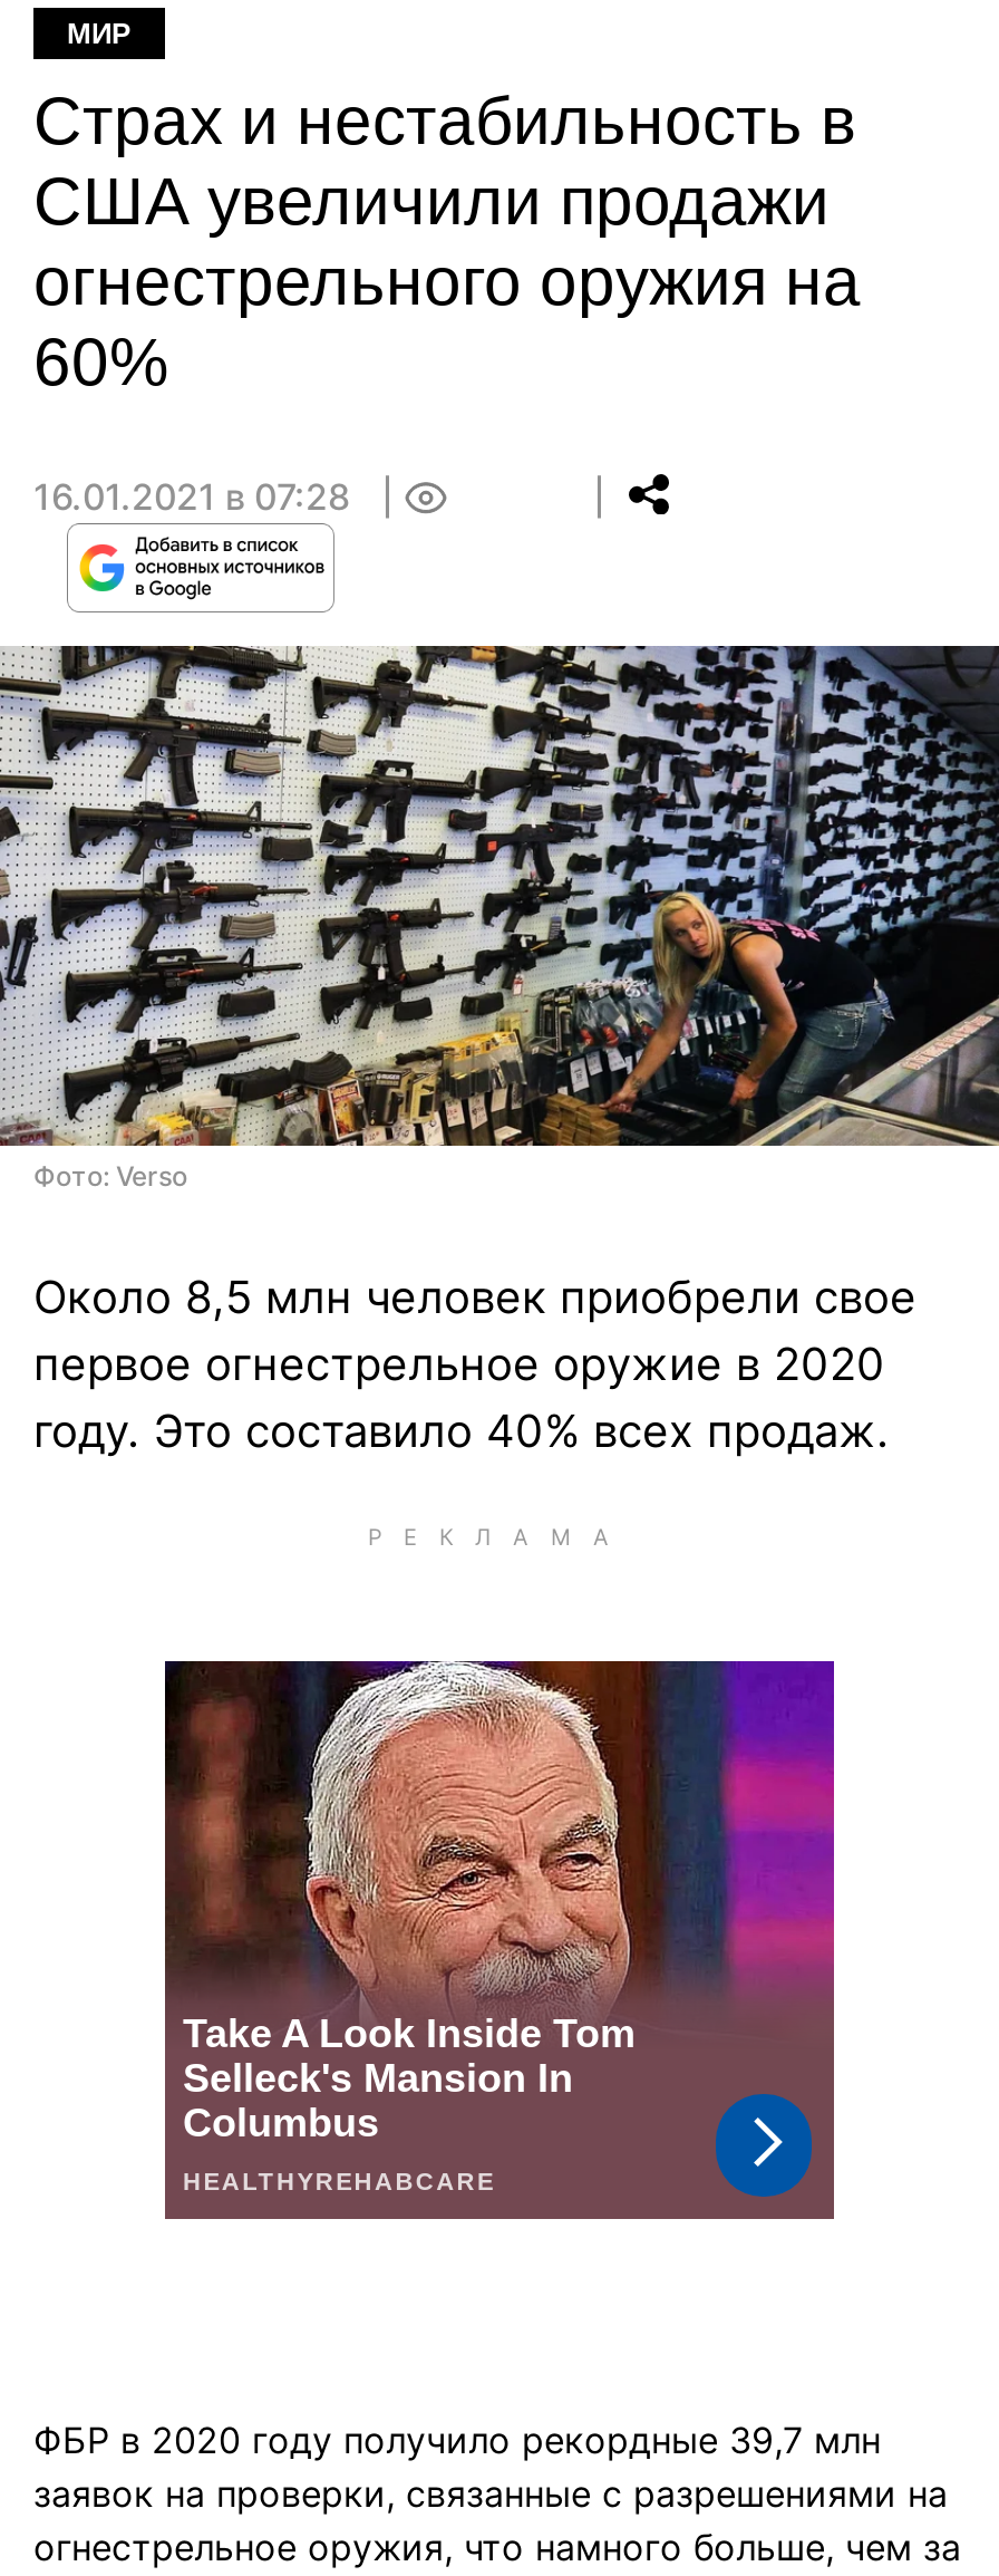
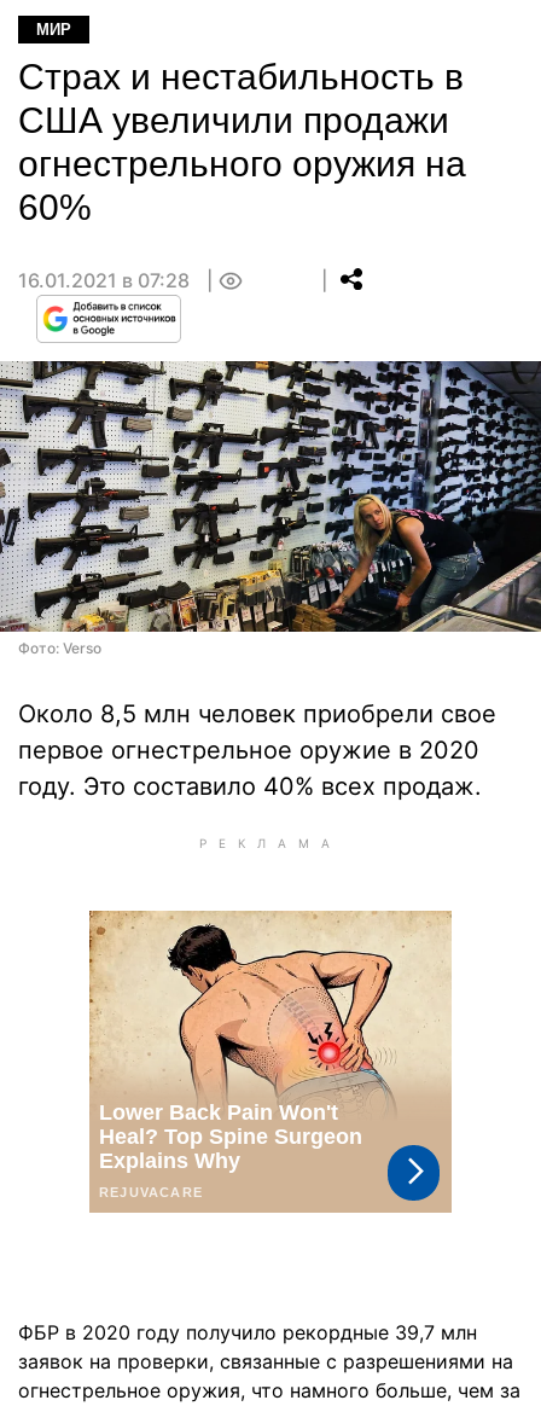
- [image]
+ [image]
